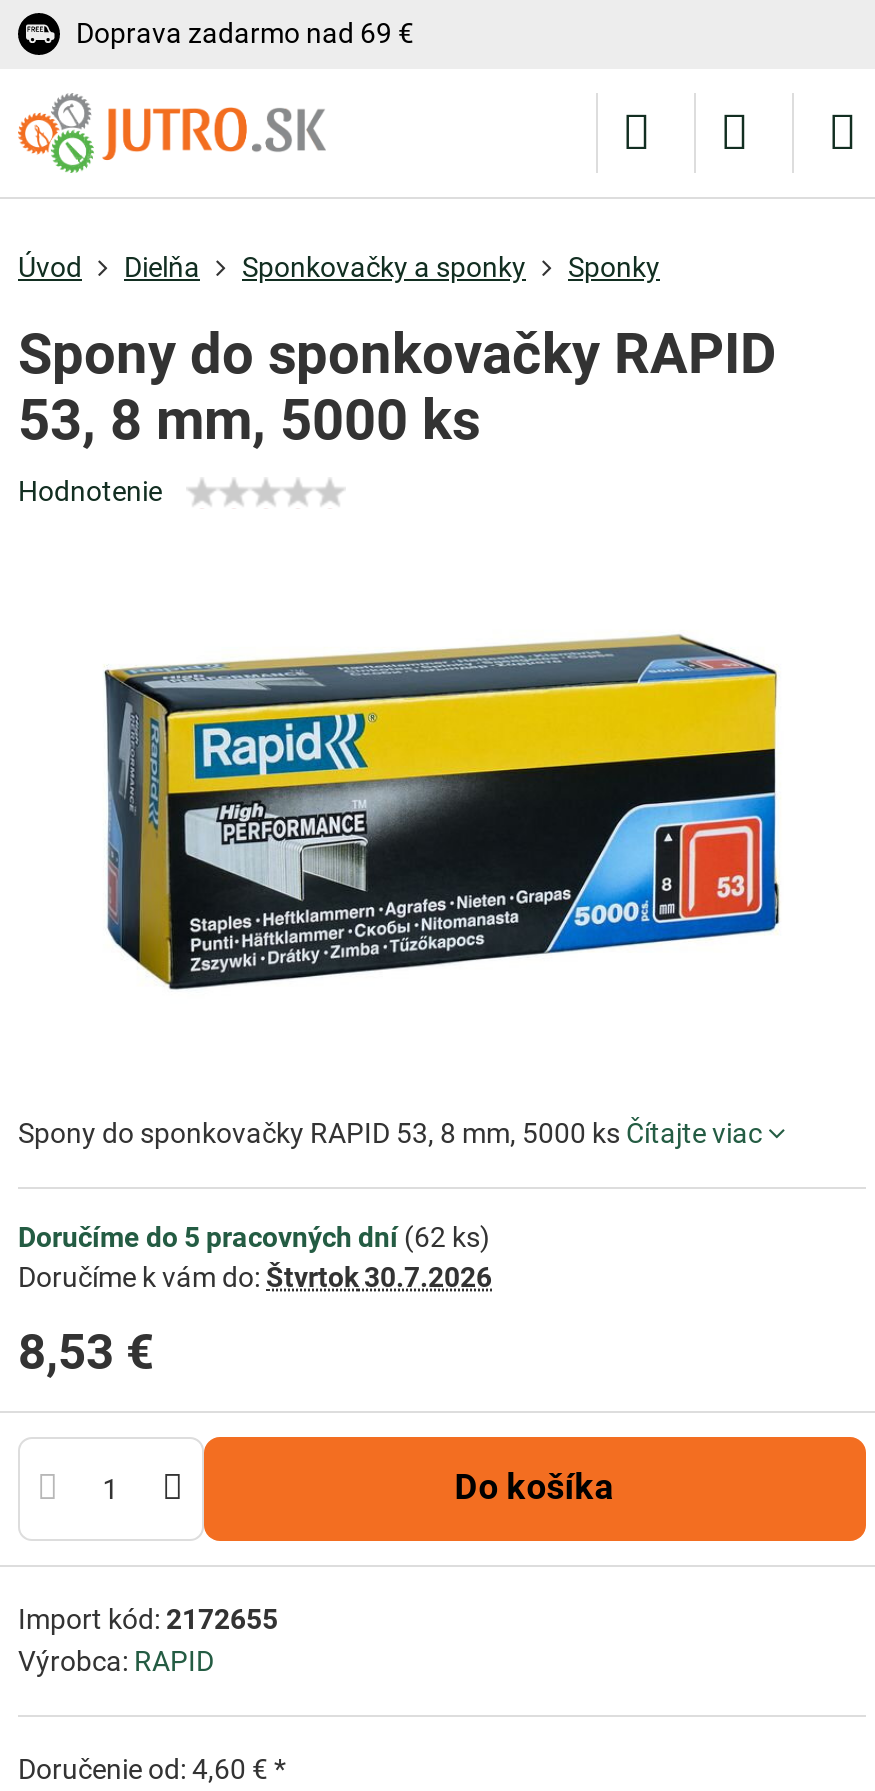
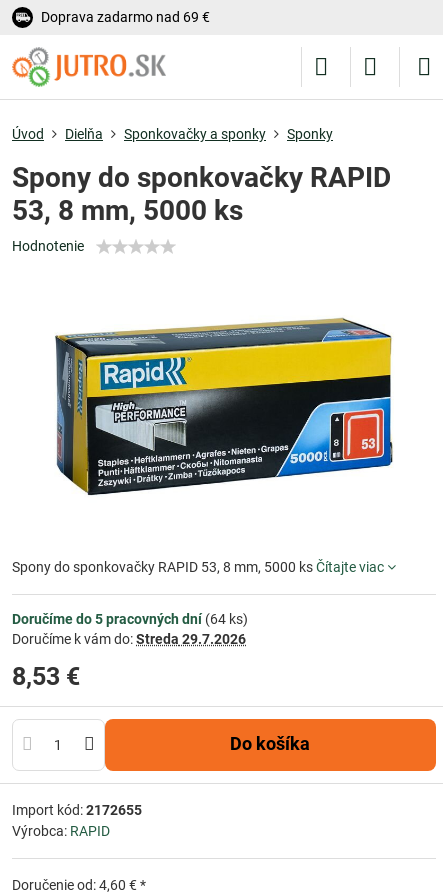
- Doručíme do 5 pracovných dní (62 ks)
+ Doručíme do 5 pracovných dní (64 ks)

- Doručíme k vám do: Štvrtok 30.7.2026
+ Doručíme k vám do: Streda 29.7.2026
